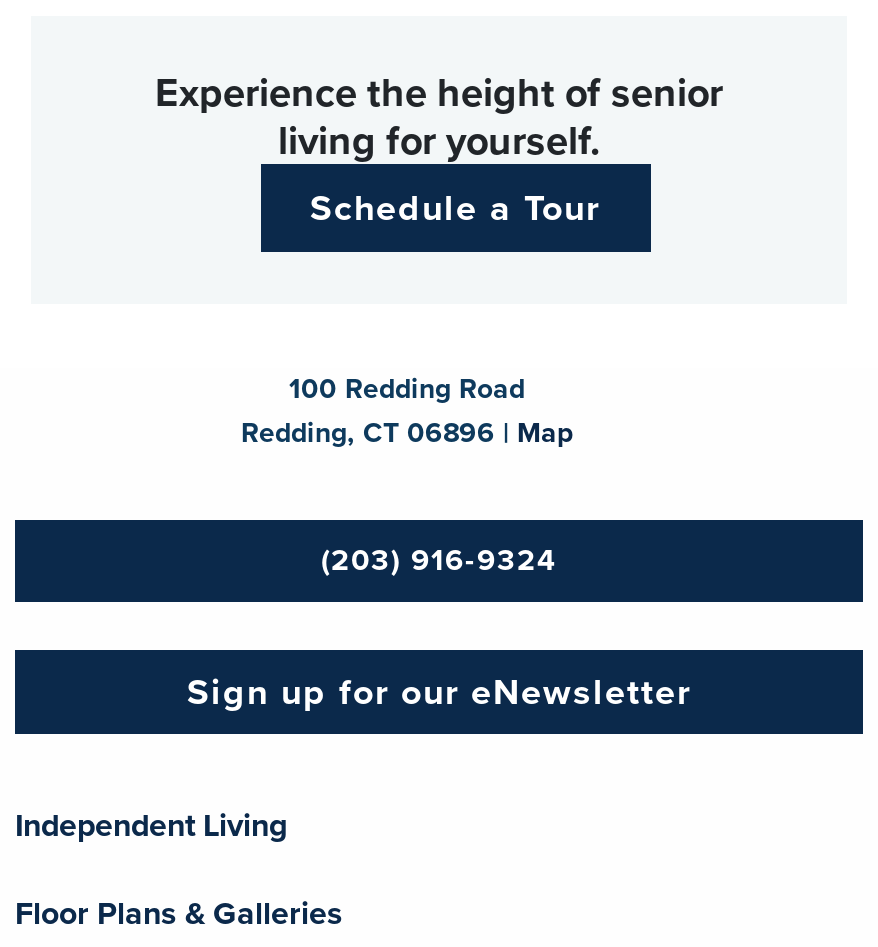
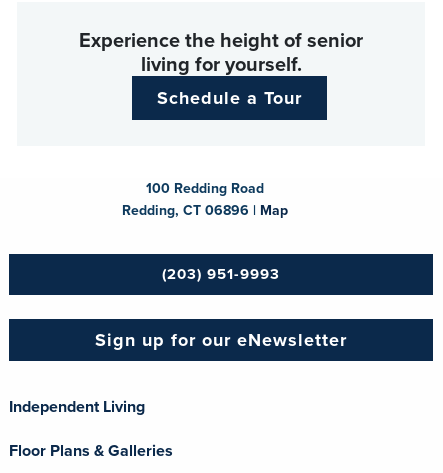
- (203) 916-9324
+ (203) 951-9993
